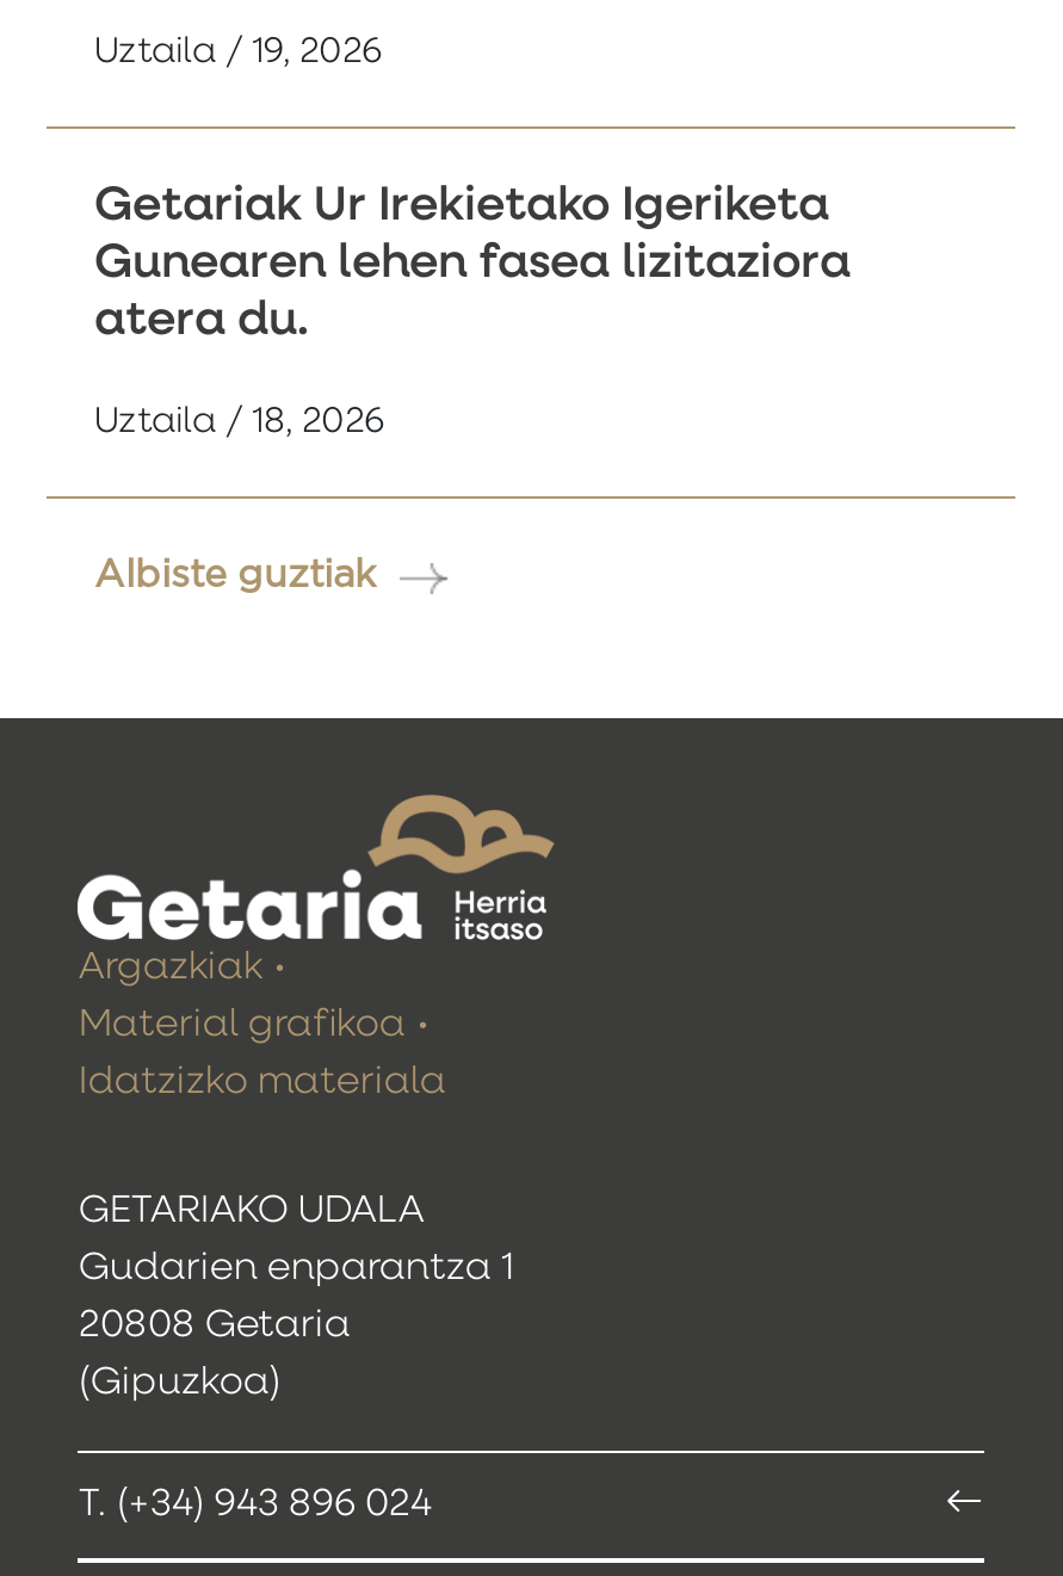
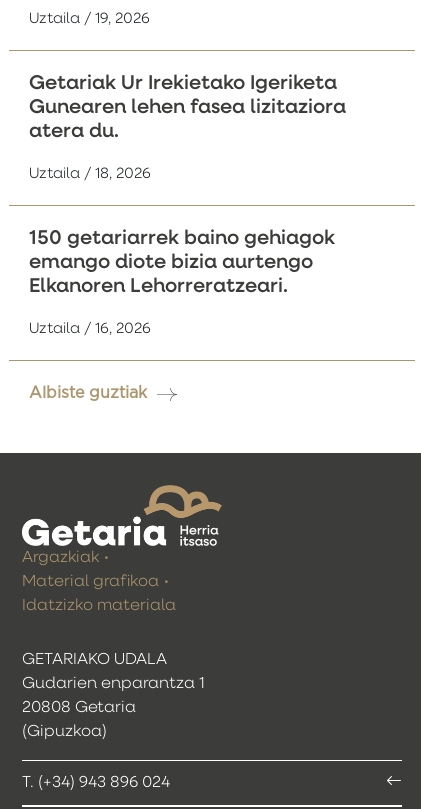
+ 150 getariarrek baino gehiagok
+ emango diote bizia aurtengo
+ Elkanoren Lehorreratzeari.
+ Uztaila / 16, 2026
